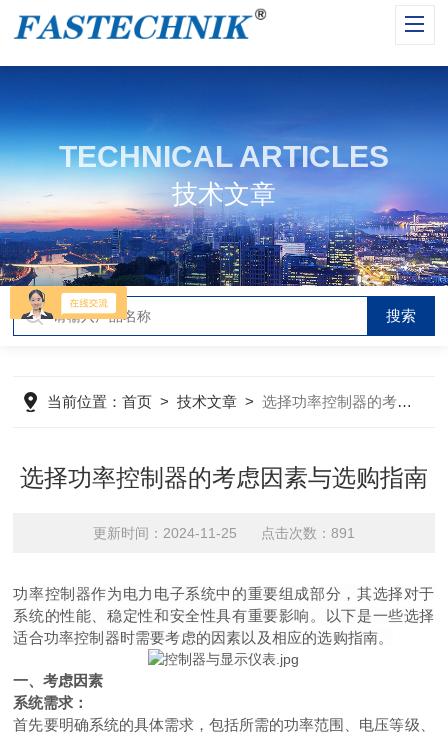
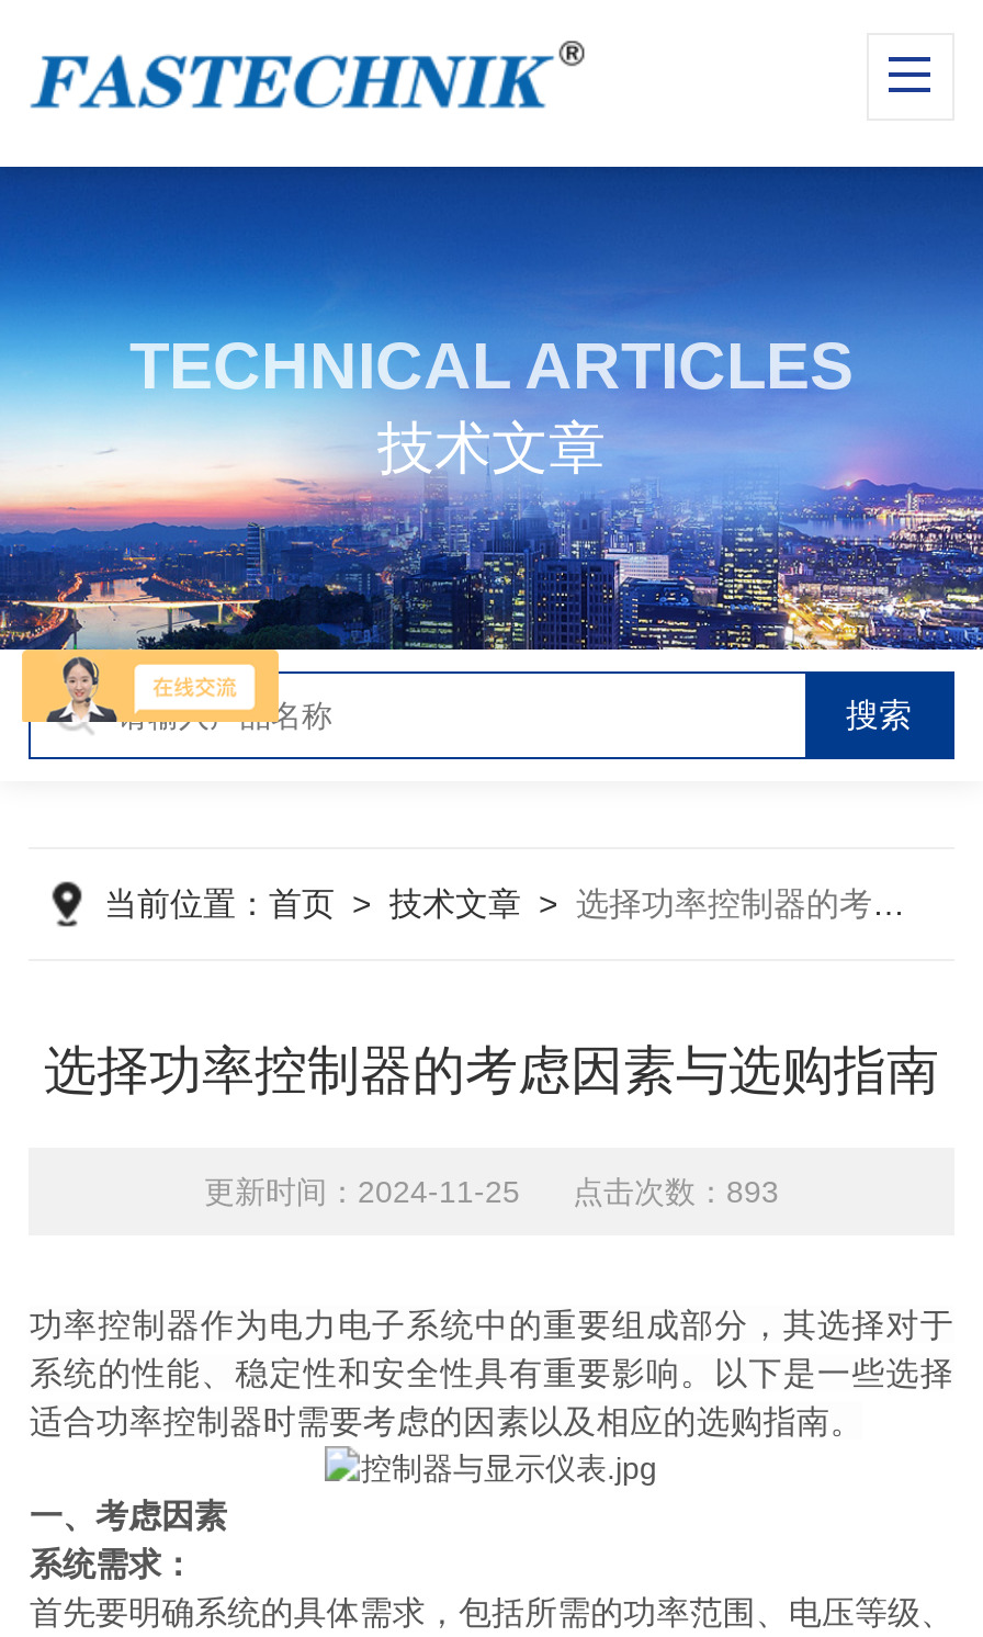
- 更新时间：2024-11-25 点击次数：891
+ 更新时间：2024-11-25 点击次数：893
